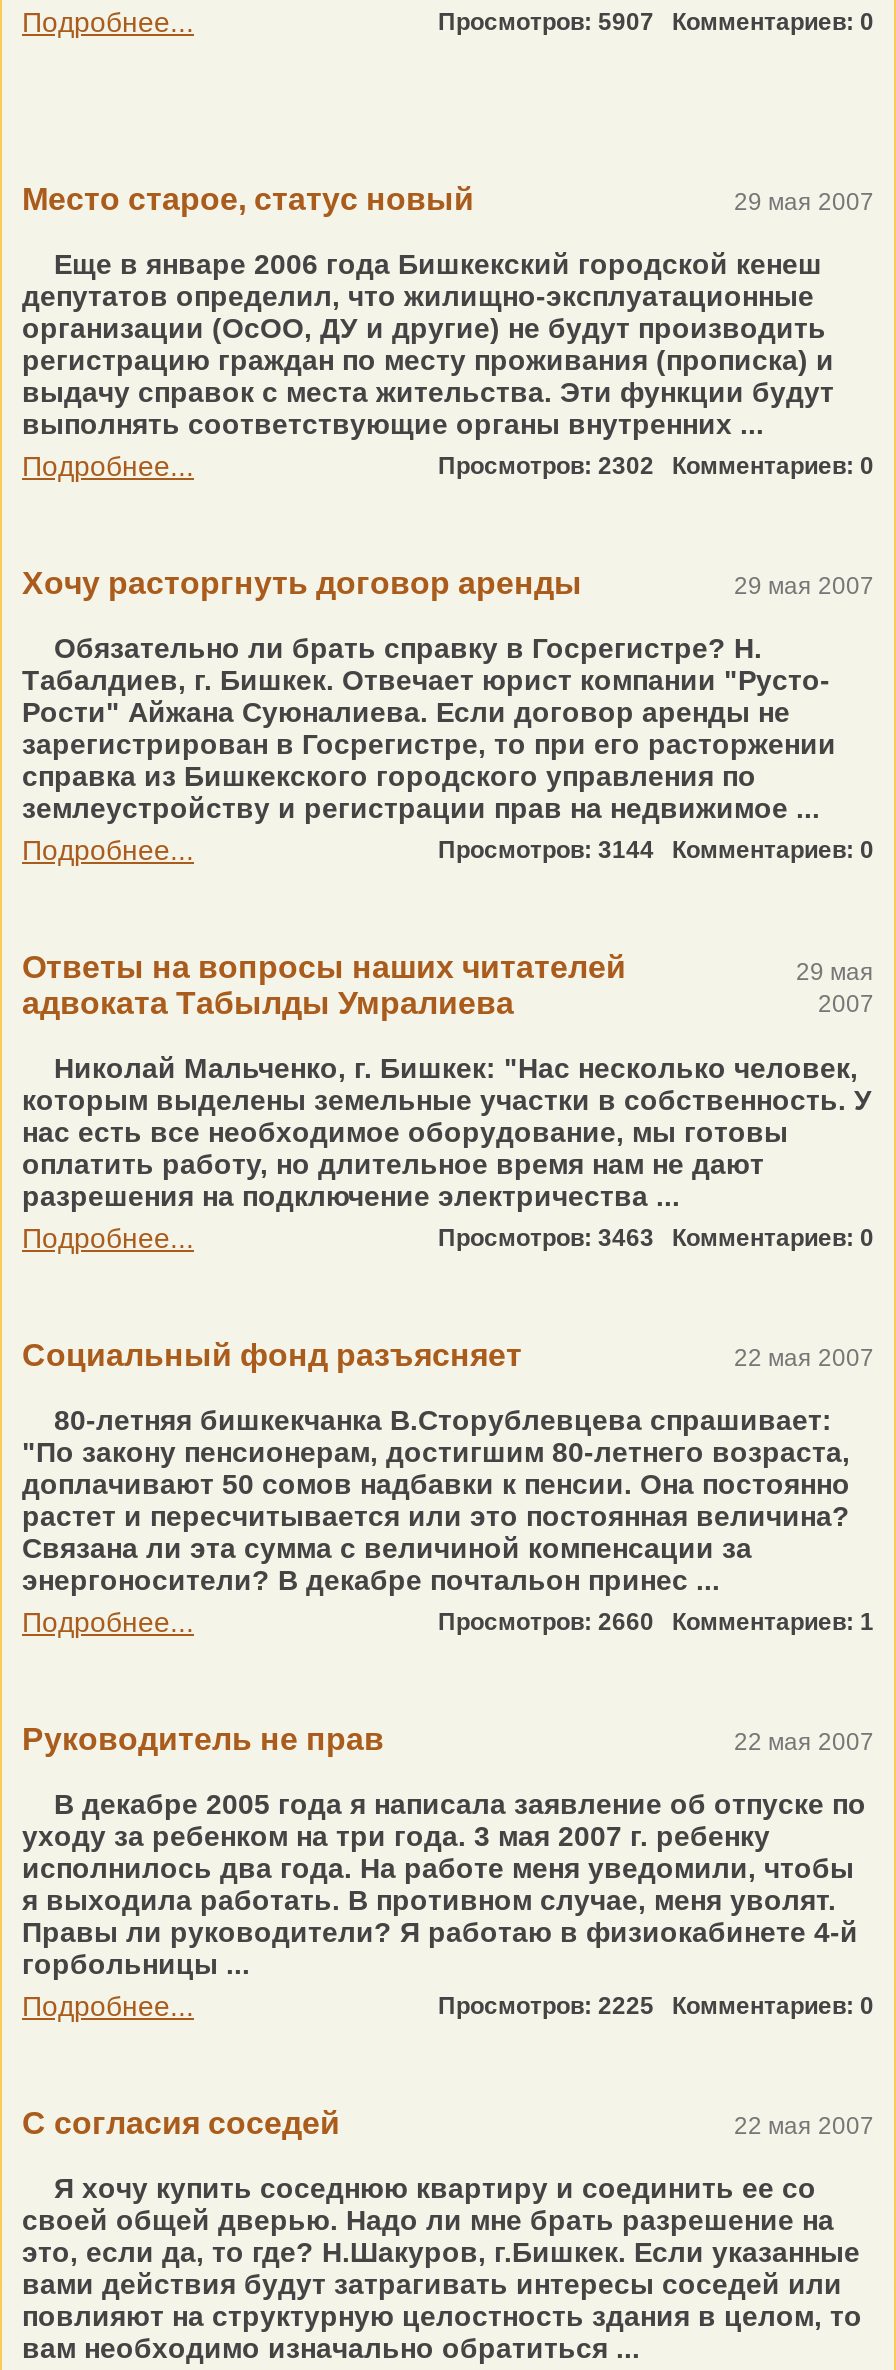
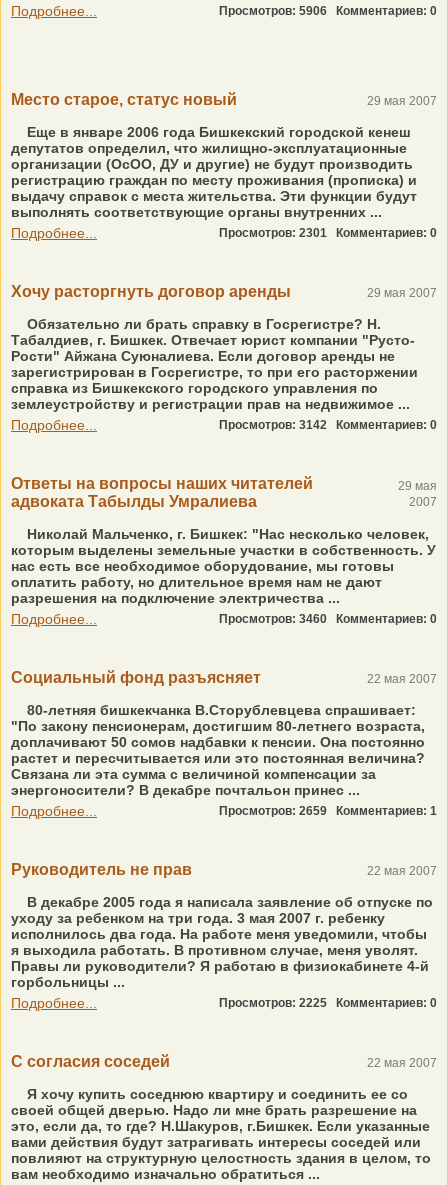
- Просмотров: 5907 Комментариев: 0
+ Просмотров: 5906 Комментариев: 0

- Просмотров: 2302 Комментариев: 0
+ Просмотров: 2301 Комментариев: 0

- Просмотров: 3144 Комментариев: 0
+ Просмотров: 3142 Комментариев: 0

- Просмотров: 3463 Комментариев: 0
+ Просмотров: 3460 Комментариев: 0

- Просмотров: 2660 Комментариев: 1
+ Просмотров: 2659 Комментариев: 1
